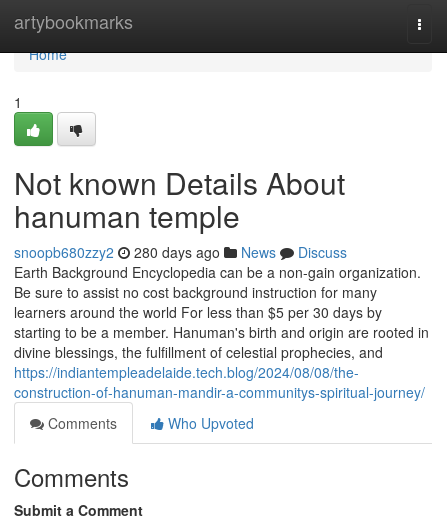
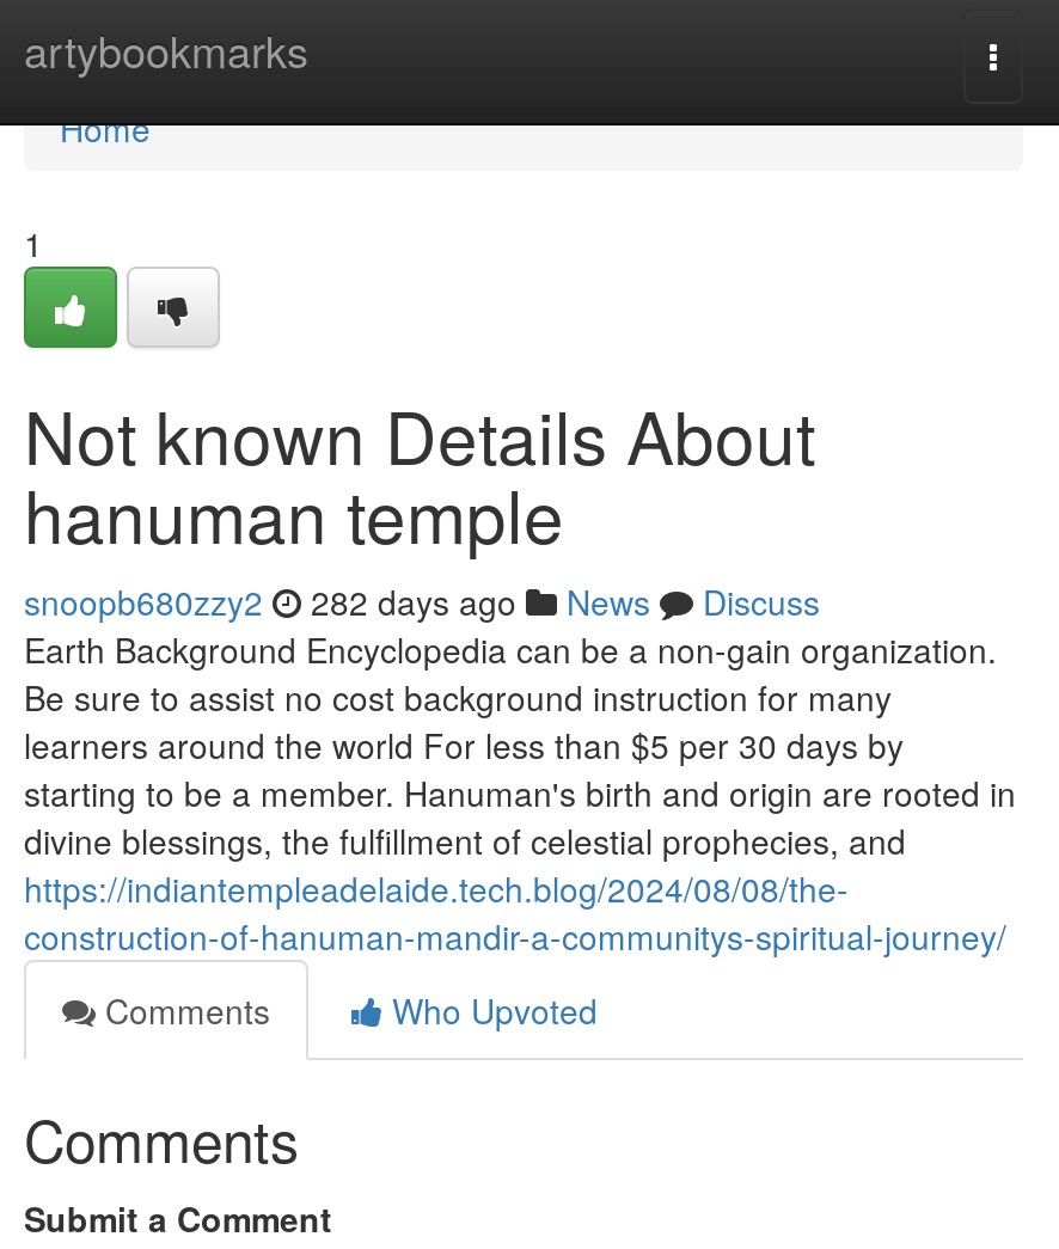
- snoopb680zzy2 280 days ago News Discuss
+ snoopb680zzy2 282 days ago News Discuss
